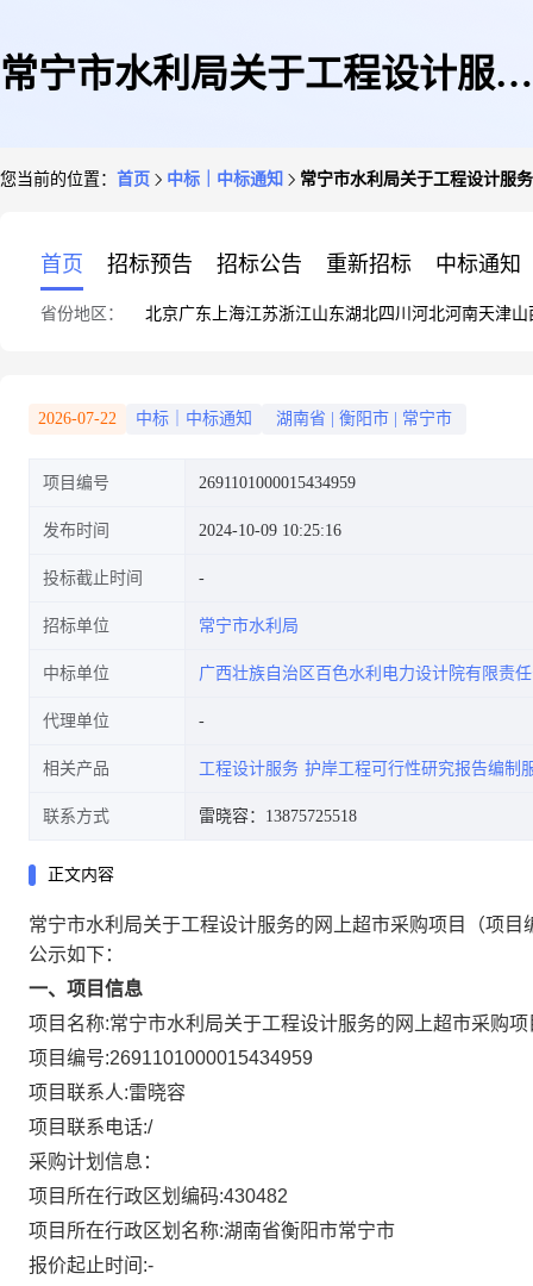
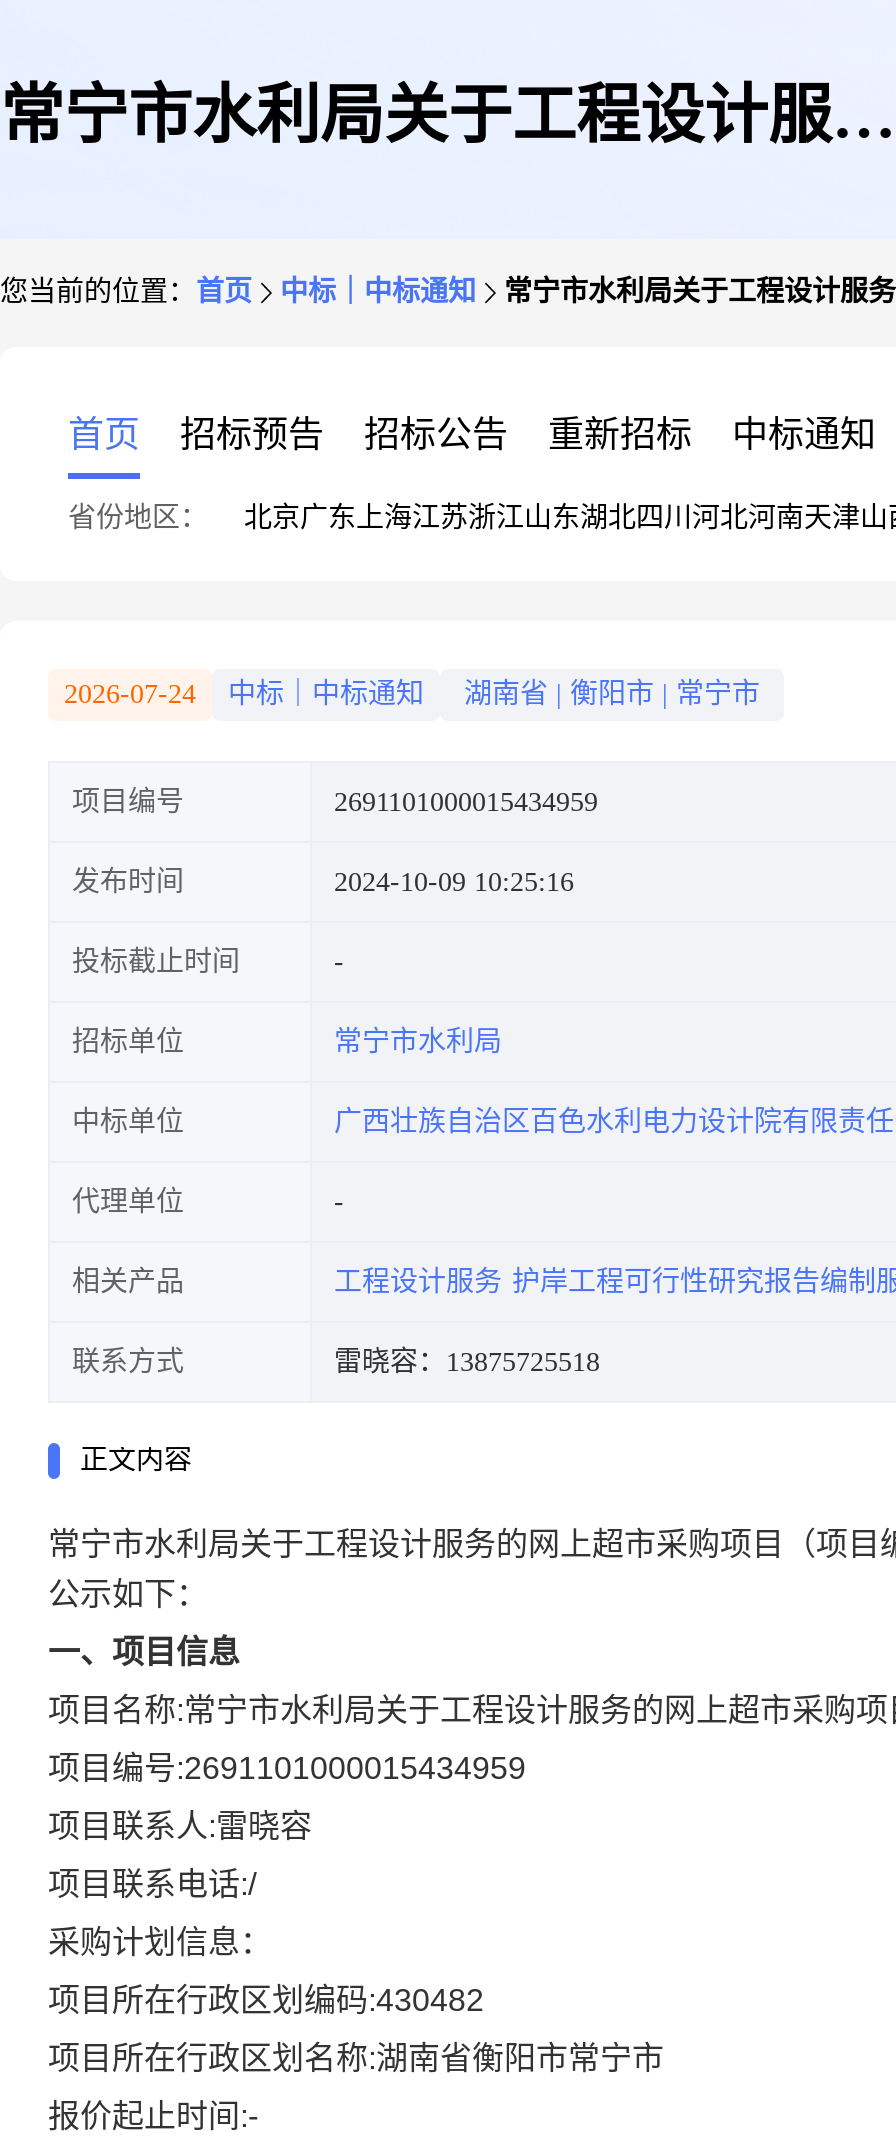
- 2026-07-22
+ 2026-07-24
